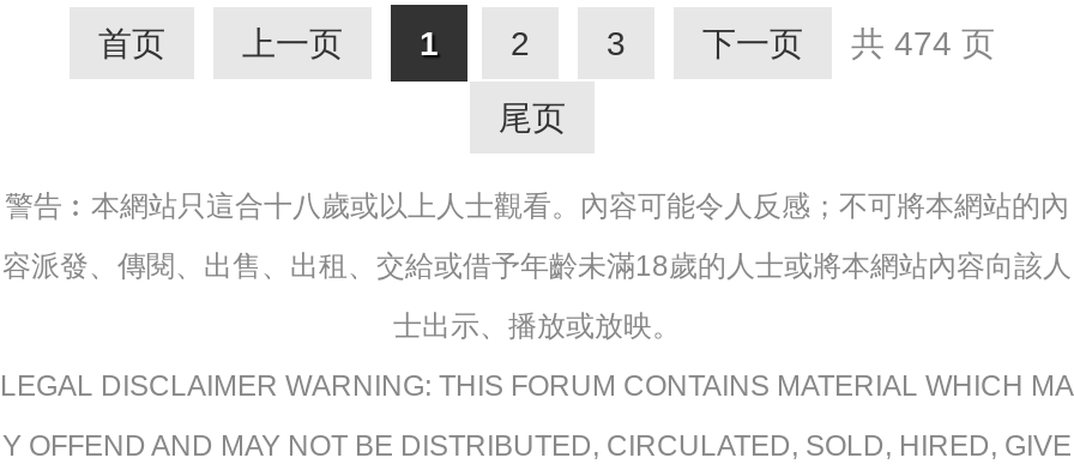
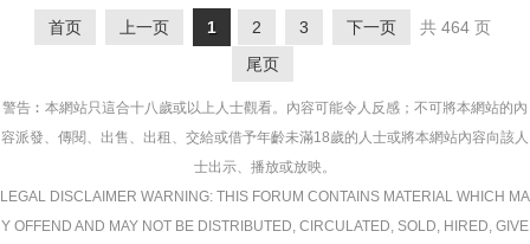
- 首页 上一页 1 2 3 下一页 共 474 页
+ 首页 上一页 1 2 3 下一页 共 464 页
